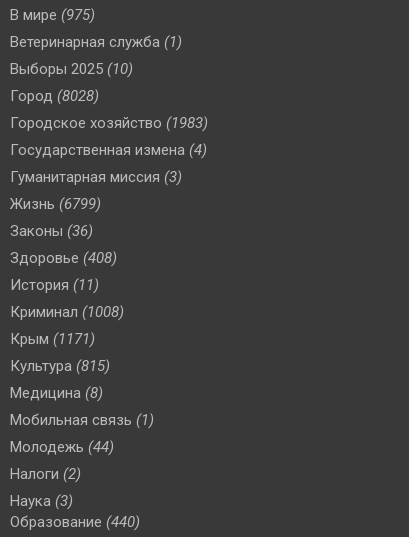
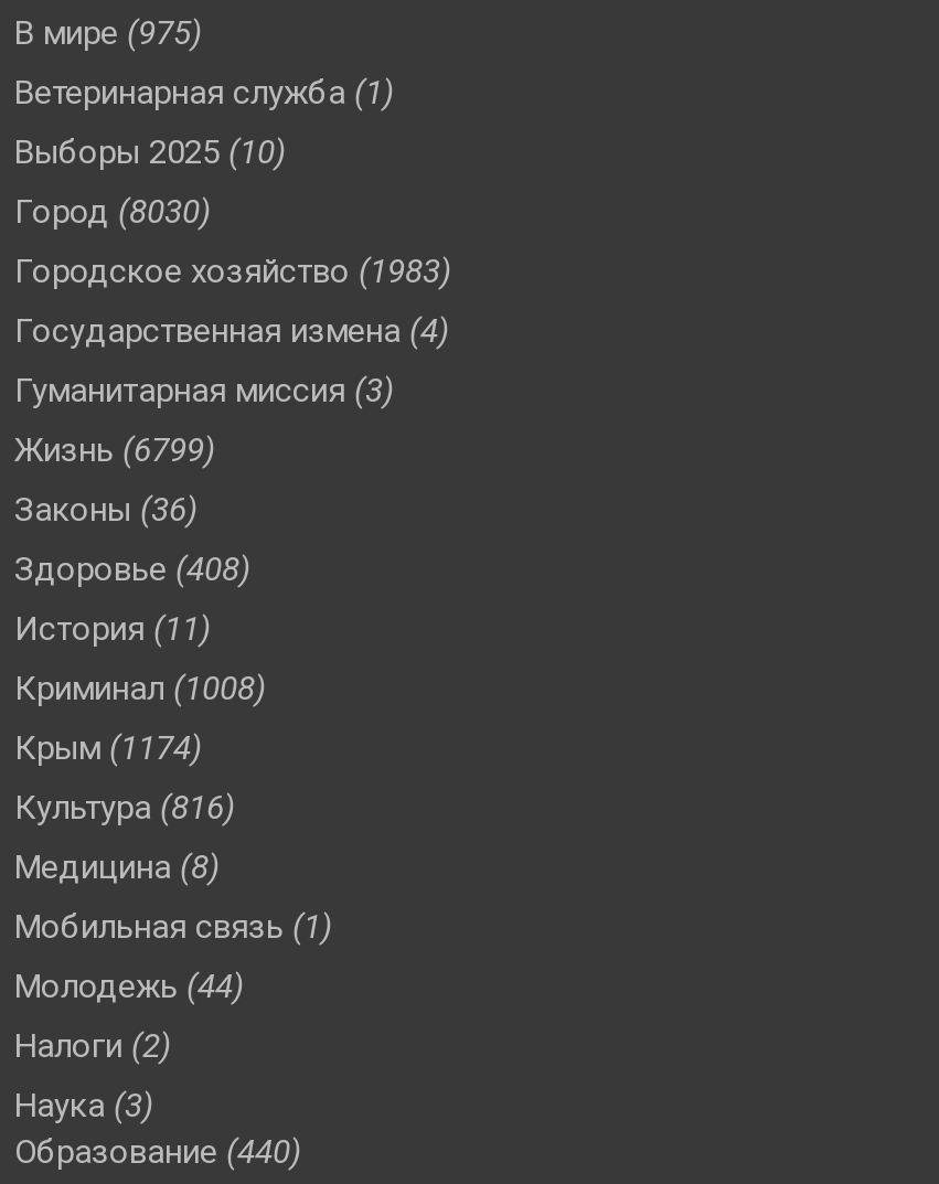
- Город (8028)
+ Город (8030)

- Крым (1171)
+ Крым (1174)

- Культура (815)
+ Культура (816)
